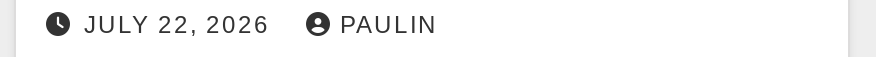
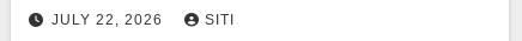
- PAULIN
+ SITI
